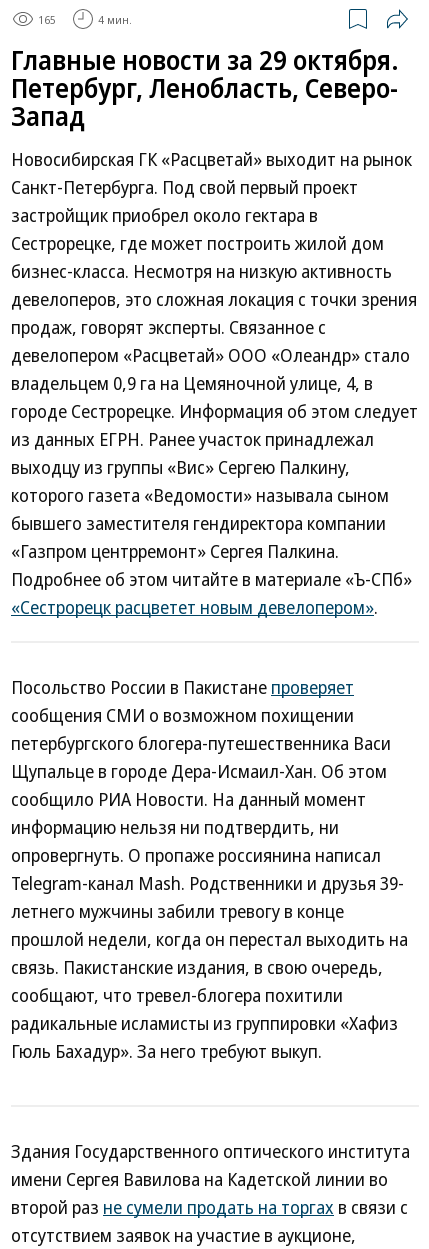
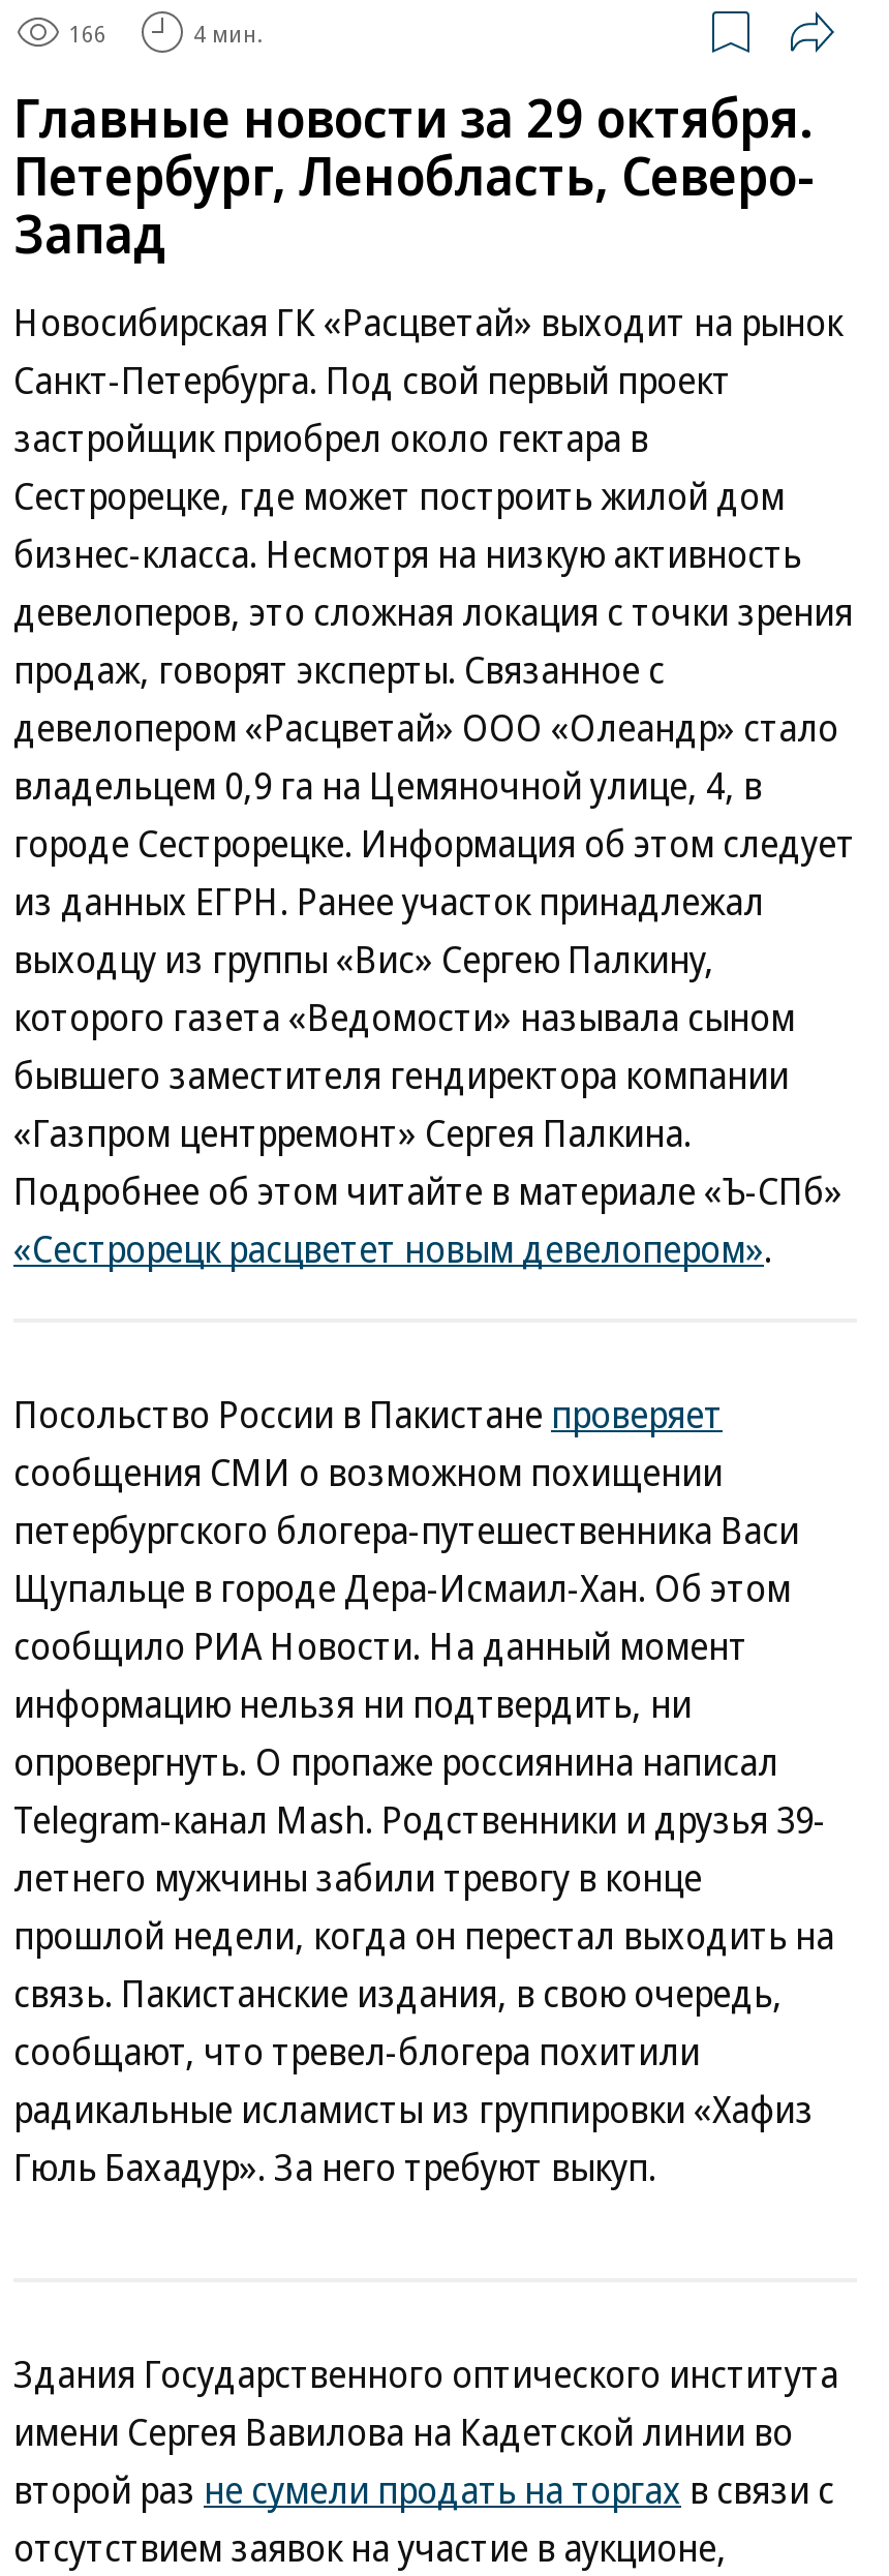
- 165
+ 166
